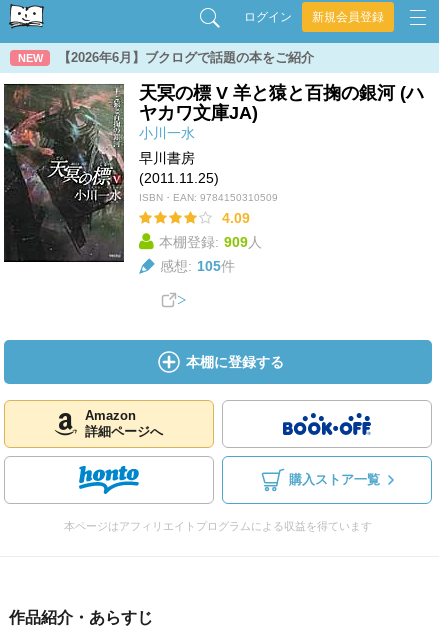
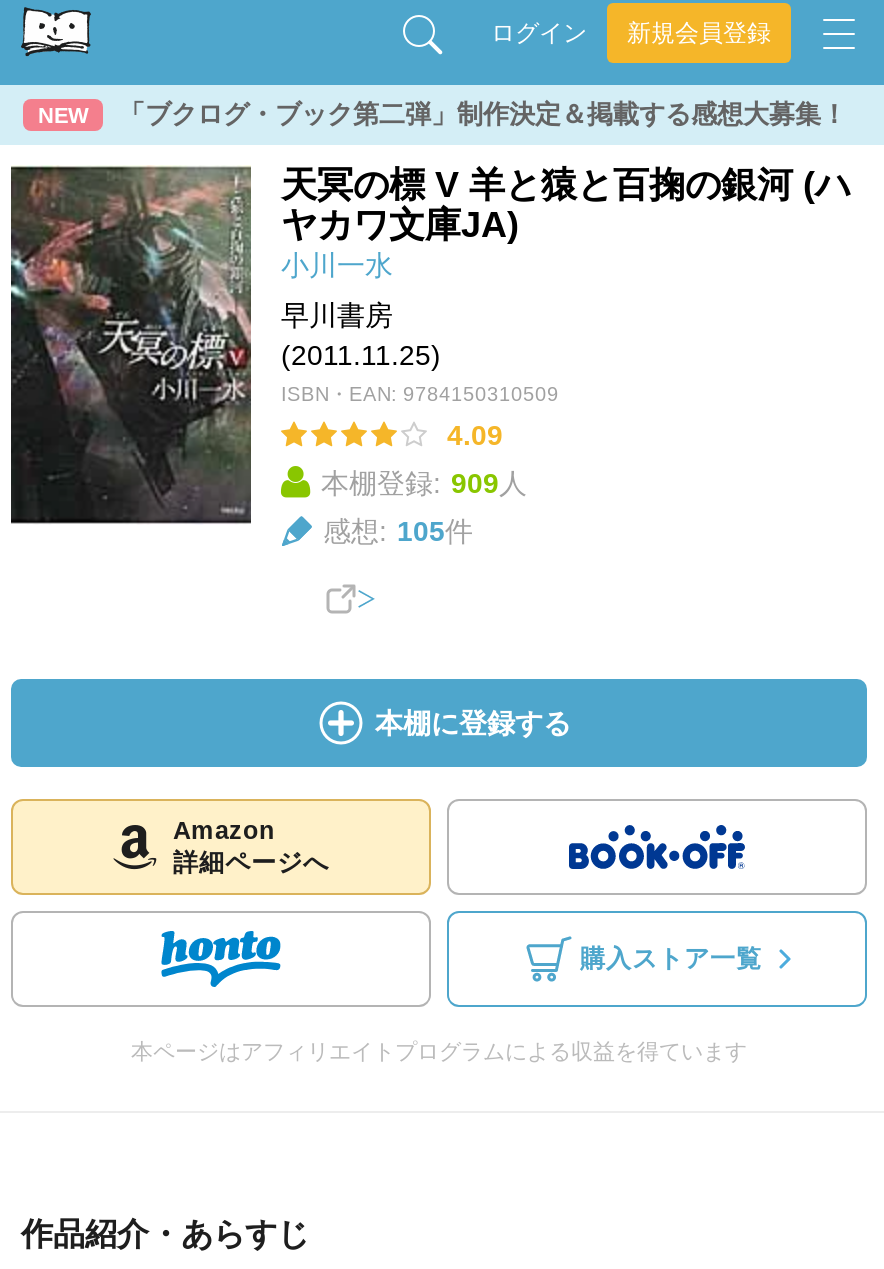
- 【2026年6月】ブクログで話題の本をご紹介
+ 「ブクログ・ブック第二弾」制作決定＆掲載する感想大募集！
